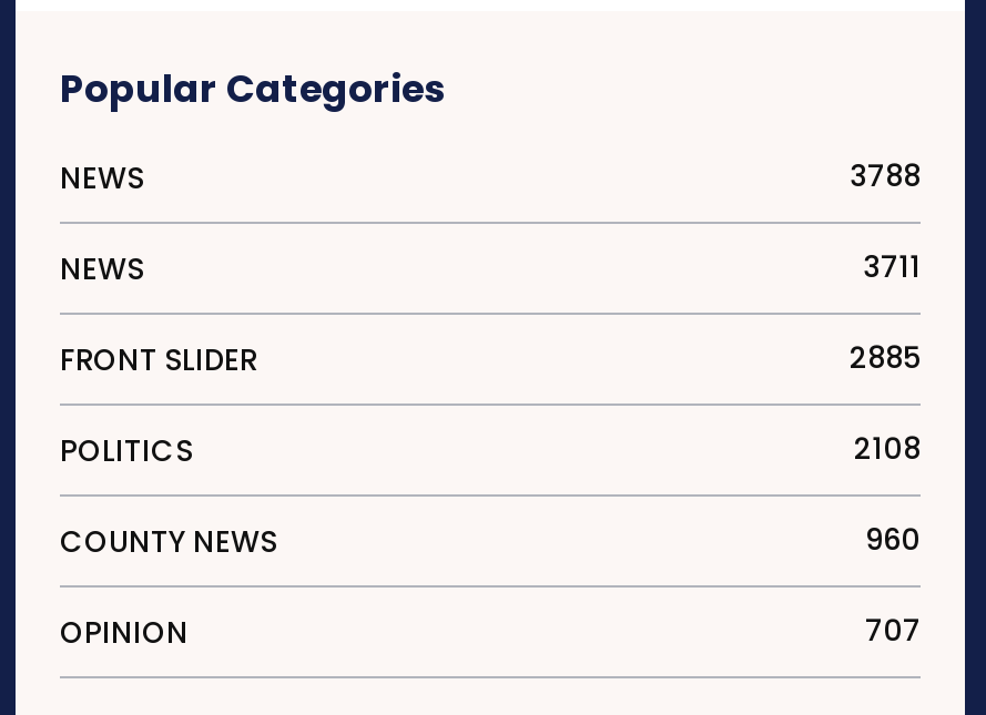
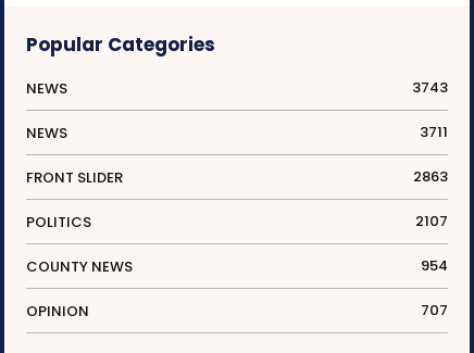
- 3788
+ 3743

- 2885
+ 2863

- 2108
+ 2107

- 960
+ 954
